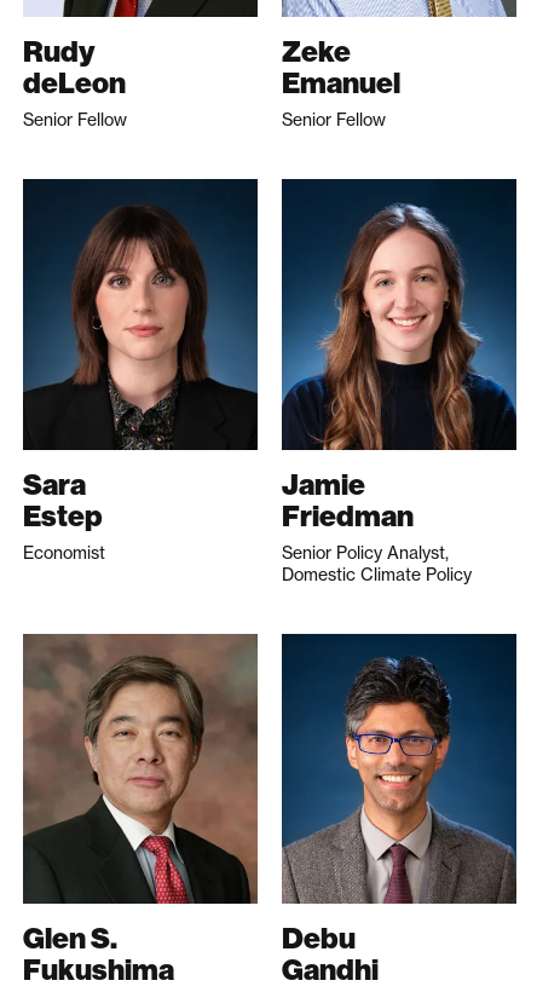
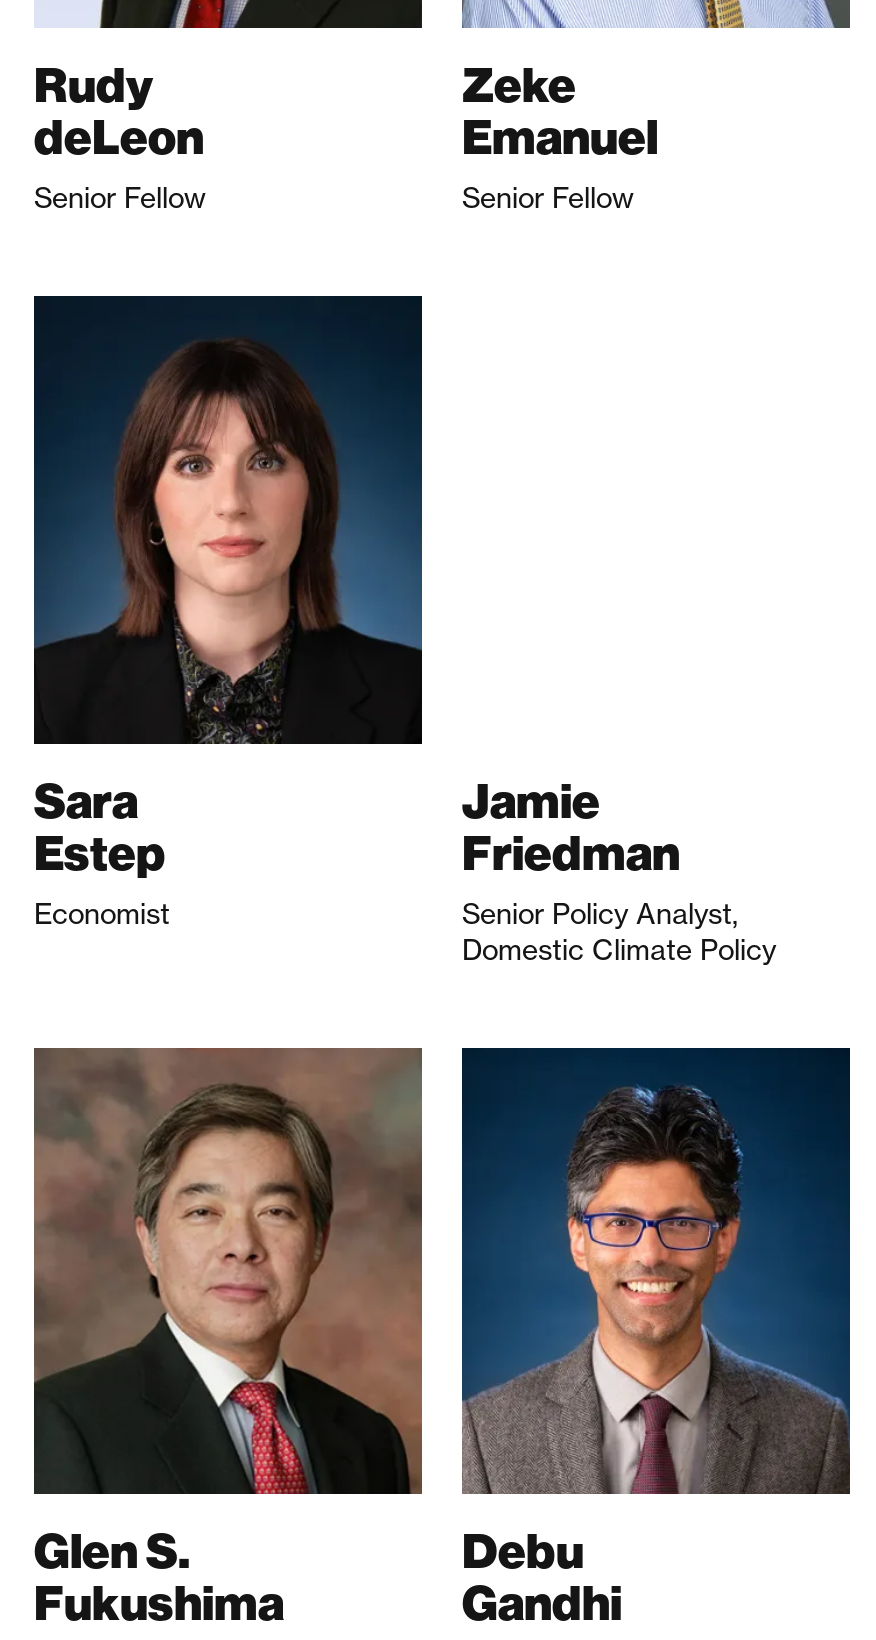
- [image]
